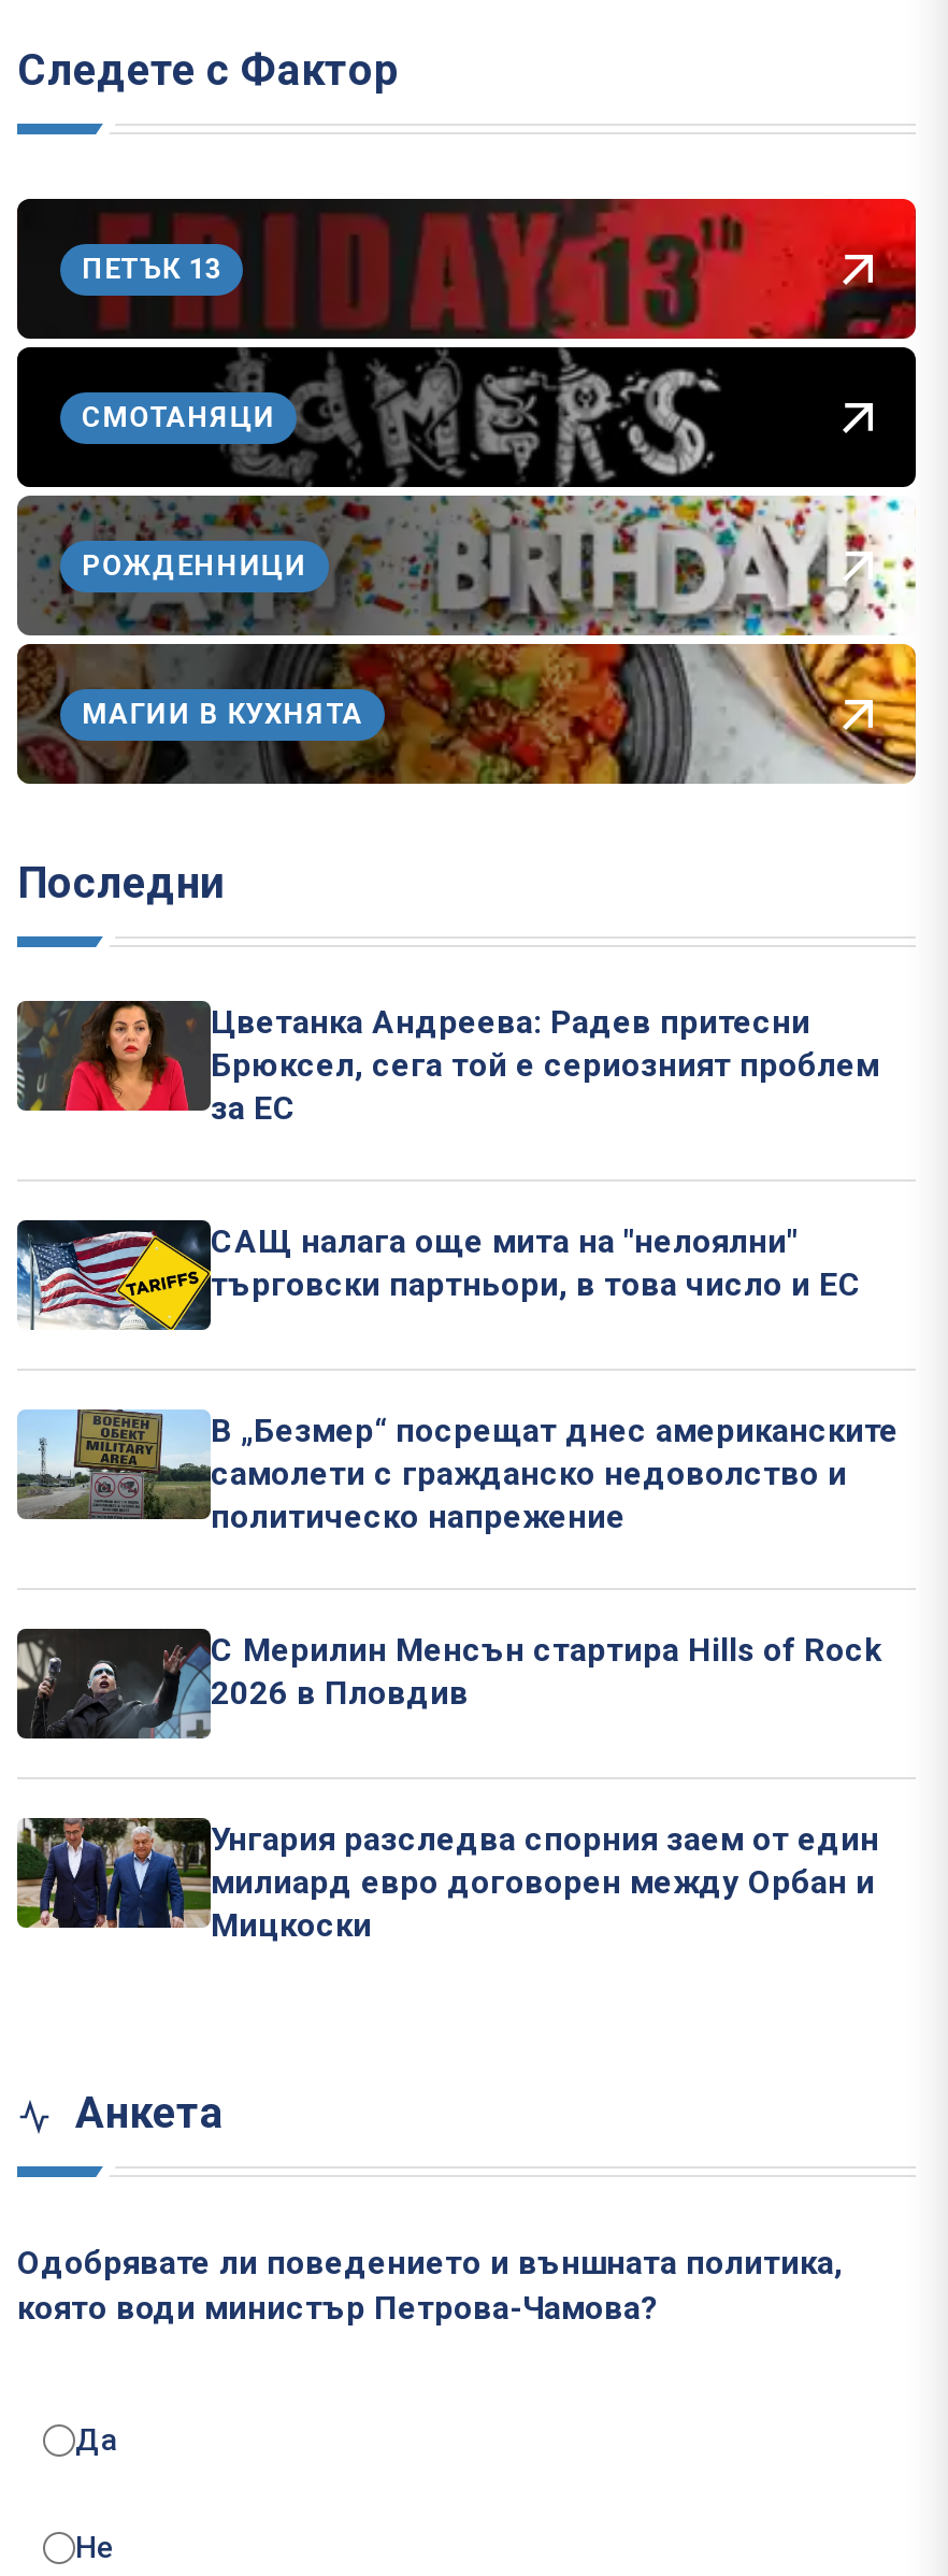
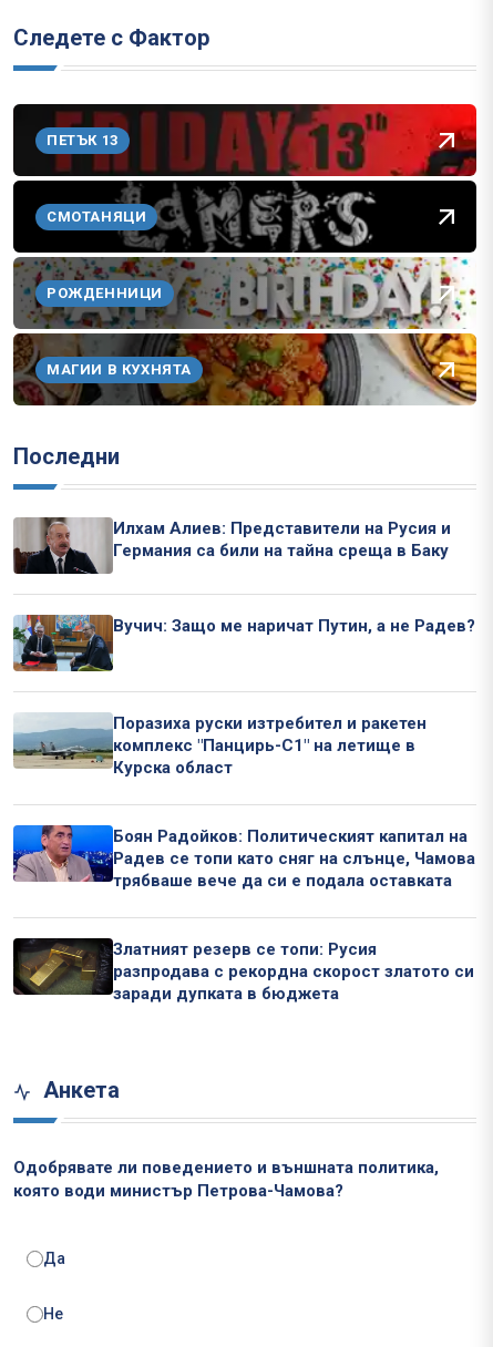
- [image]
- Цветанка Андреева: Радев притесни
- Брюксел, сега той е сериозният проблем
- за ЕС
+ [image]
+ Илхам Алиев: Представители на Русия и
+ Германия са били на тайна среща в Баку

- [image]
- САЩ налага още мита на "нелоялни"
- търговски партньори, в това число и ЕС
+ [image]
+ Вучич: Защо ме наричат Путин, а не Радев?

- [image]
- В „Безмер“ посрещат днес американските
- самолети с гражданско недоволство и
- политическо напрежение
+ [image]
+ Поразиха руски изтребител и ракетен
+ комплекс "Панцирь-С1" на летище в
+ Курска област

- [image]
- С Мерилин Менсън стартира Hills of Rock
- 2026 в Пловдив
+ [image]
+ Боян Радойков: Политическият капитал на
+ Радев се топи като сняг на слънце, Чамова
+ трябваше вече да си е подала оставката

- [image]
- Унгария разследва спорния заем от един
- милиард евро договорен между Орбан и
- Мицкоски
+ [image]
+ Златният резерв се топи: Русия
+ разпродава с рекордна скорост златото си
+ заради дупката в бюджета
